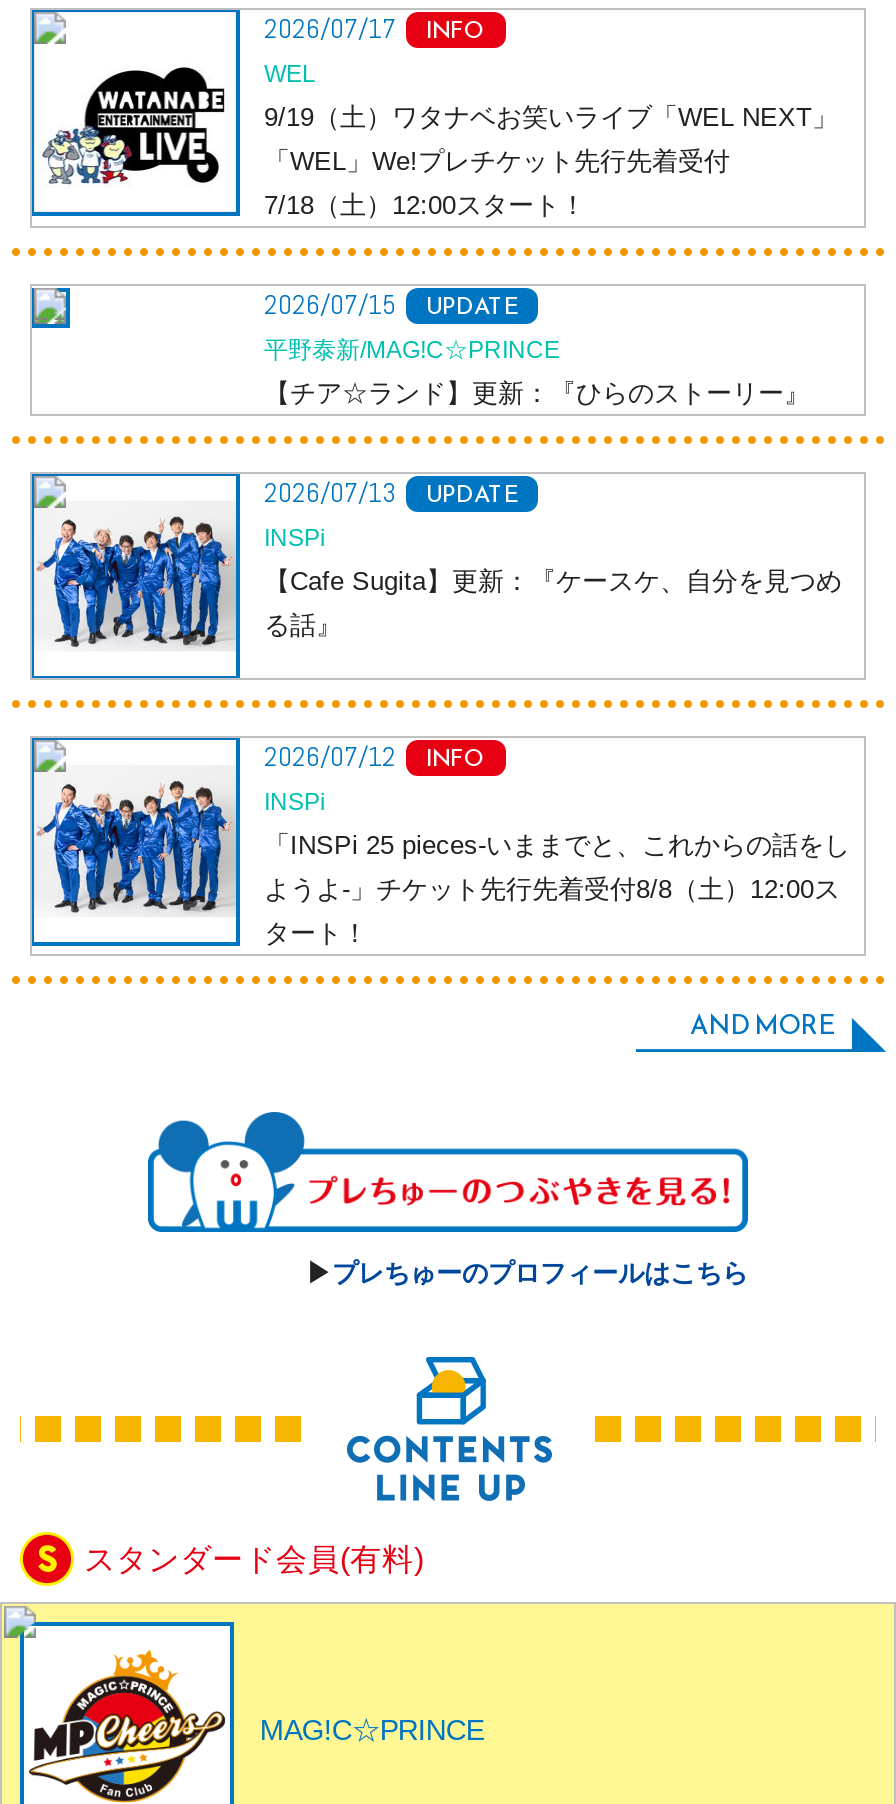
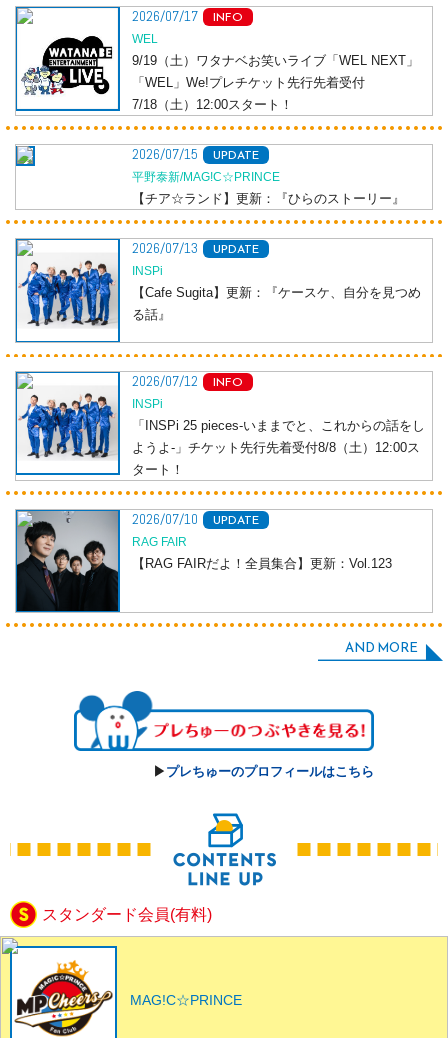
+ [image]
+ 2026/07/10
+ UPDATE
+ RAG FAIR
+ 【RAG FAIRだよ！全員集合】更新：Vol.123
